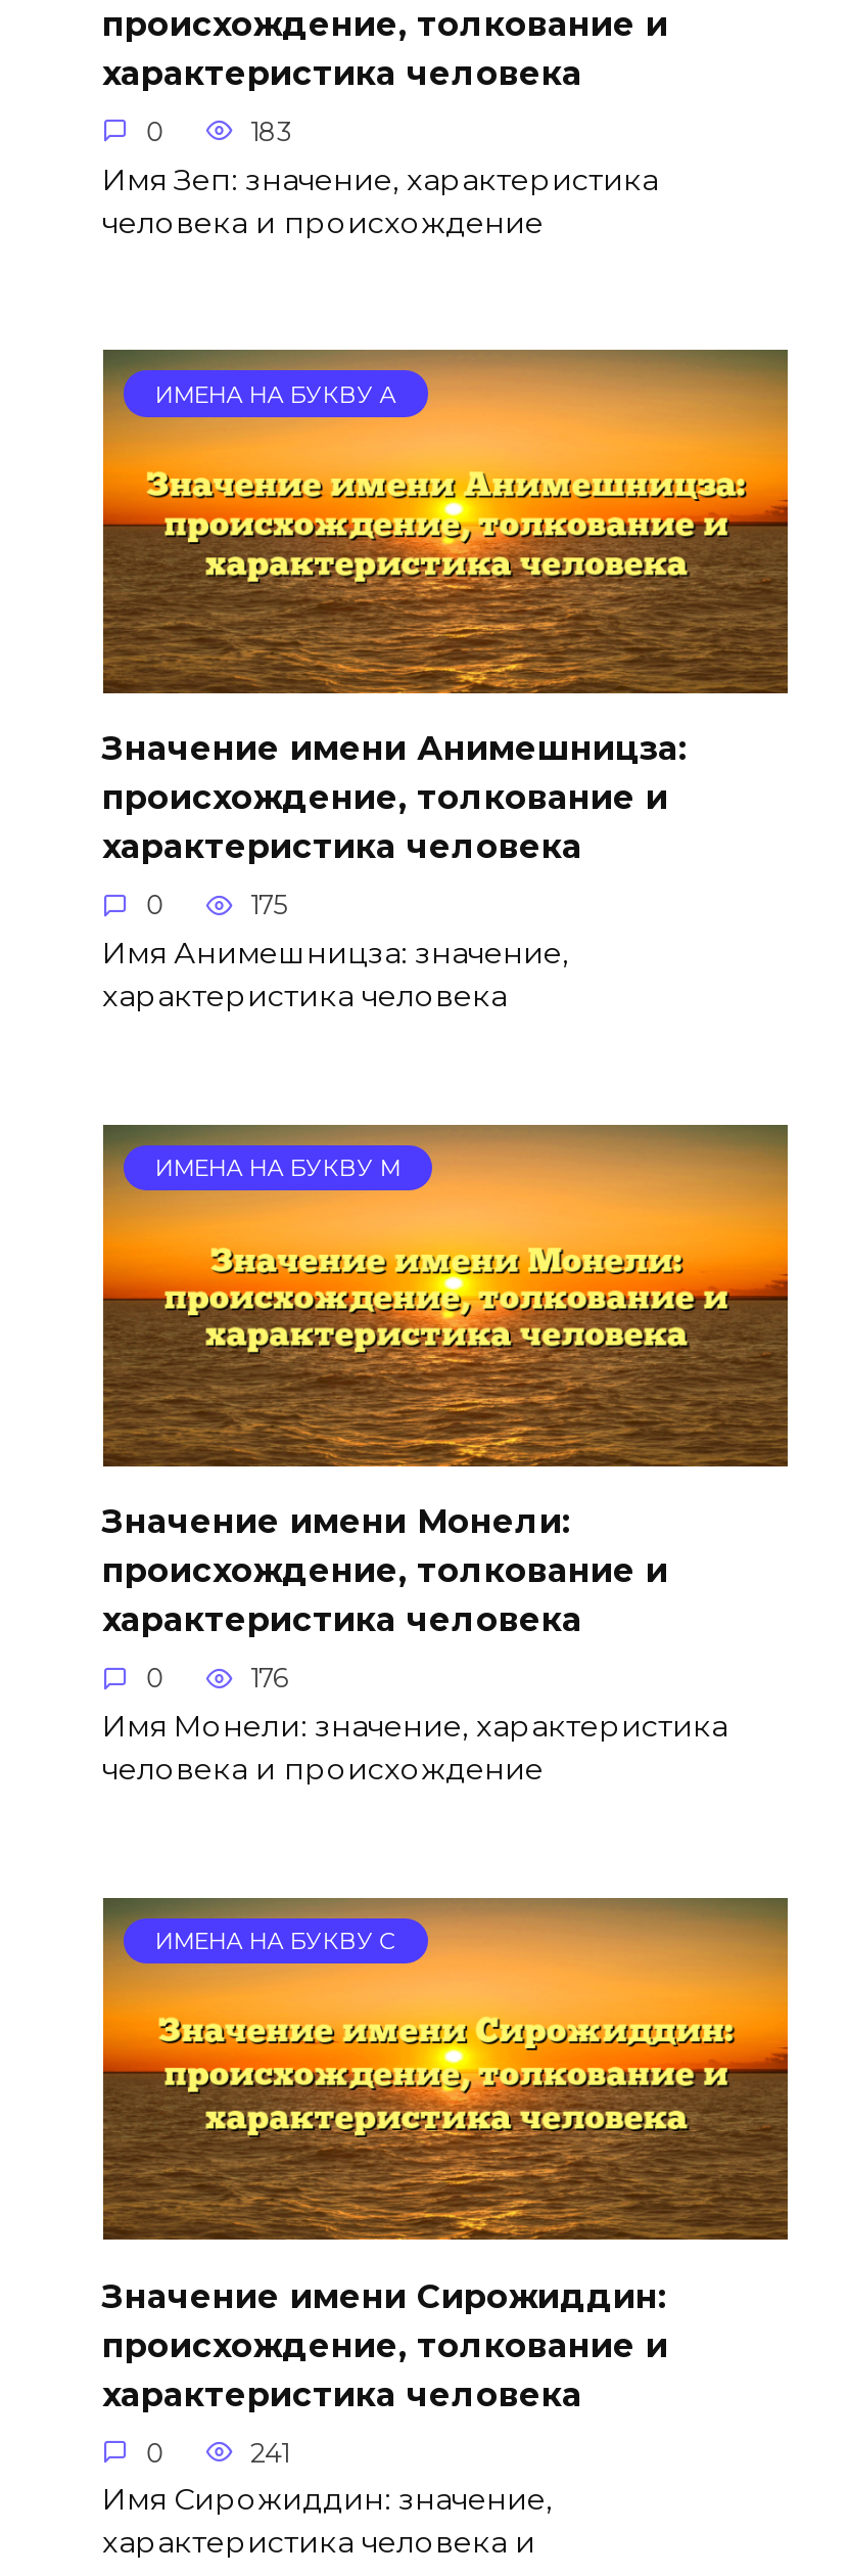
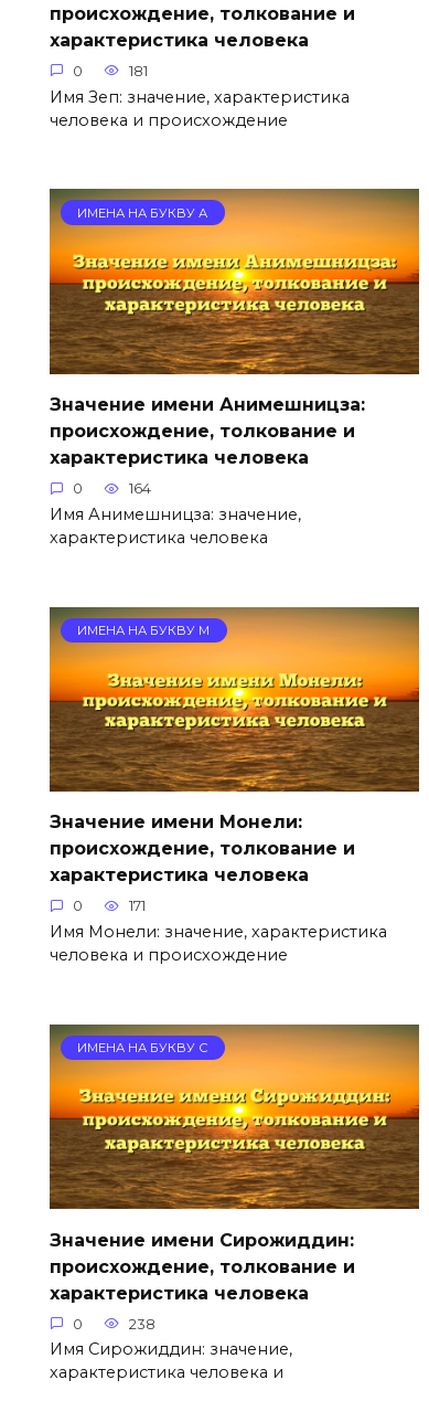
- 183
+ 181

- 175
+ 164

- 176
+ 171

- 241
+ 238
